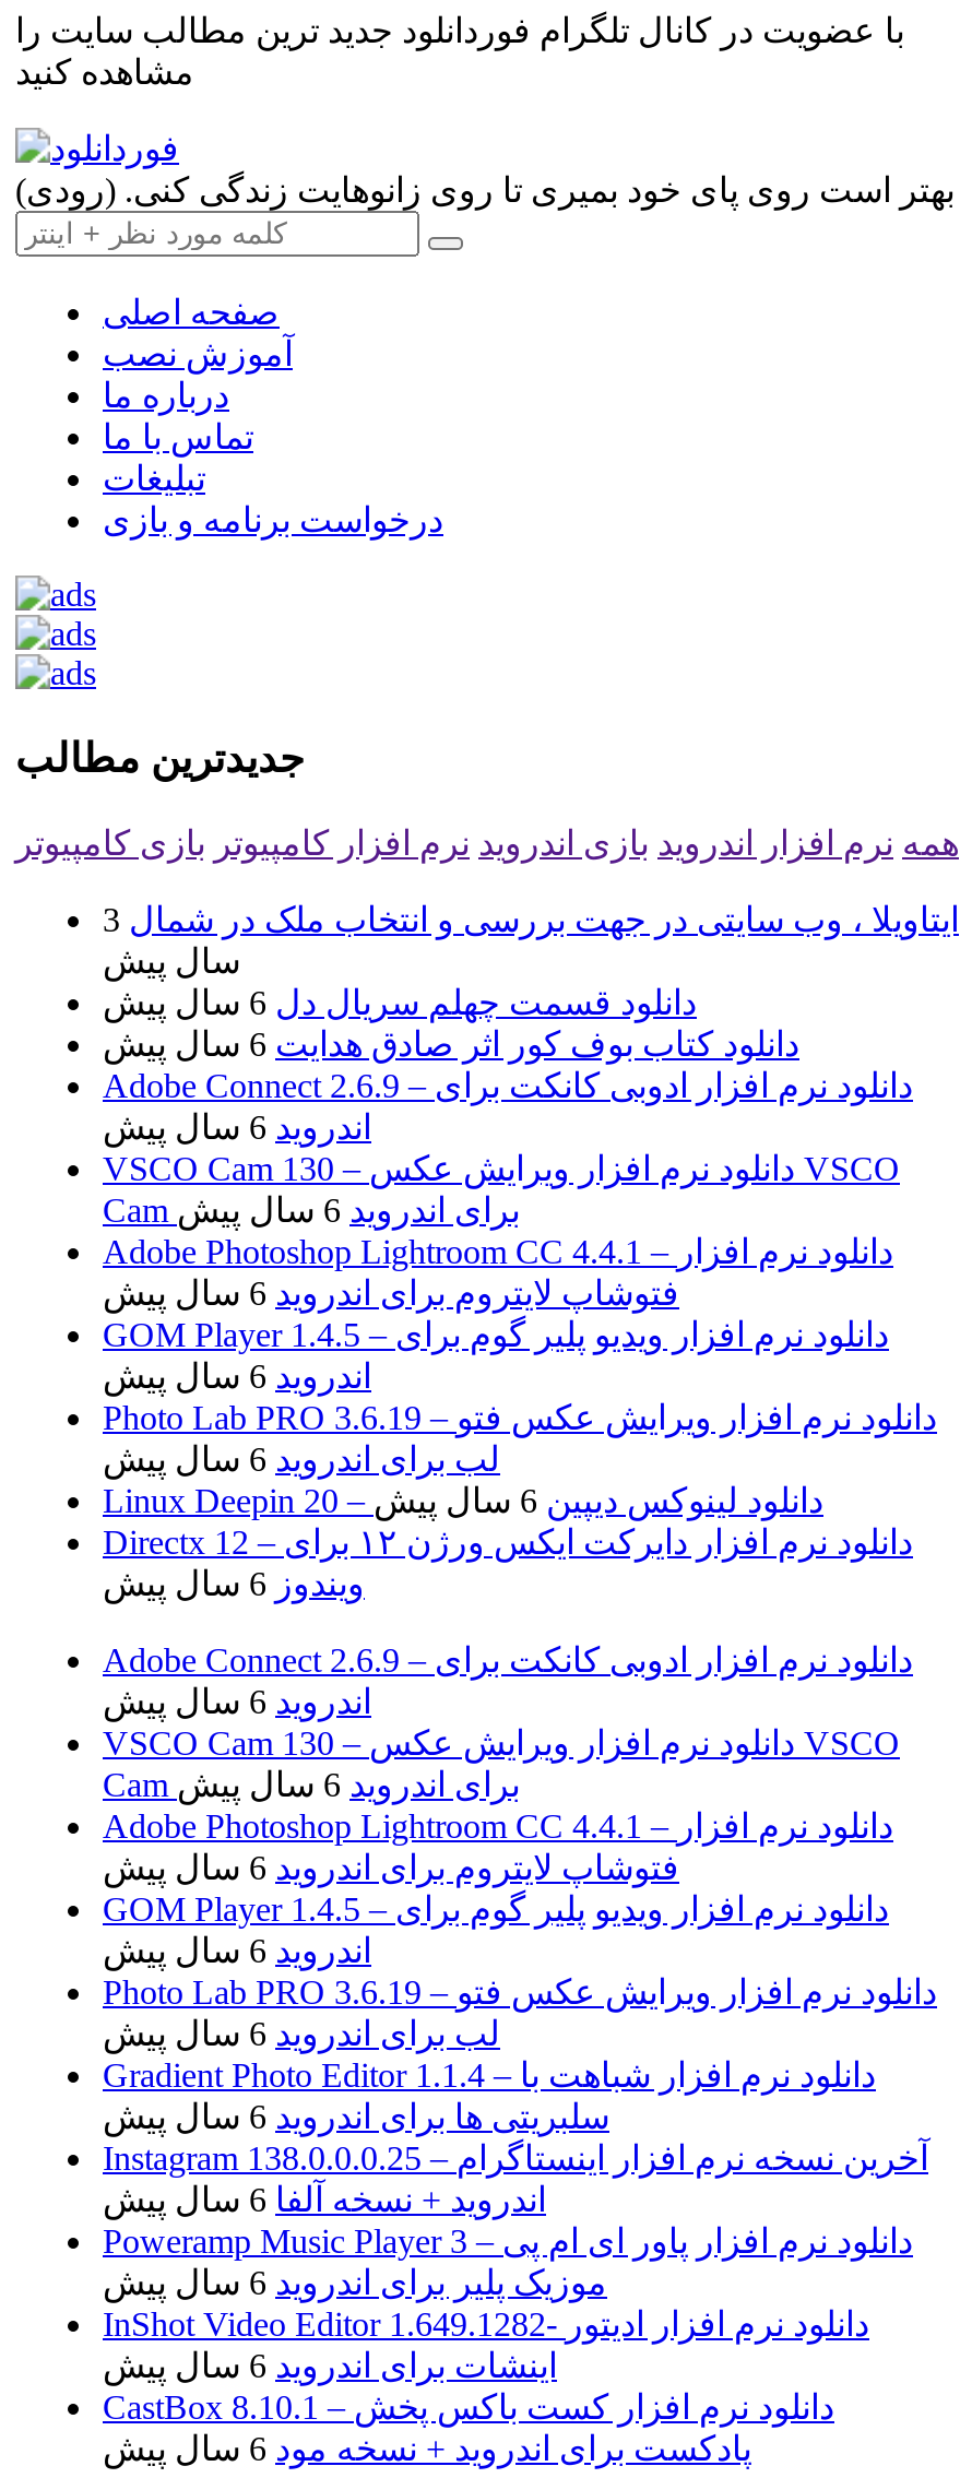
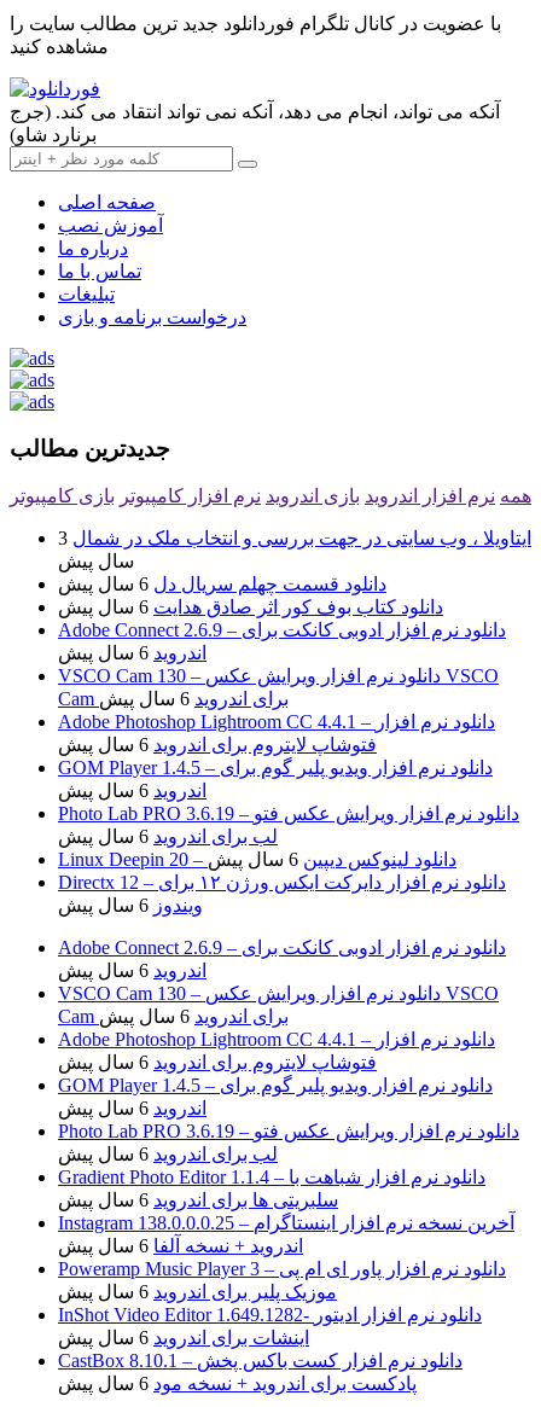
- بهتر است روی پای خود بمیری تا روی زانو‌هایت زندگی کنی. (رودی)
+ آنكه می تواند، انجام می دهد، آنكه نمی تواند انتقاد می كند. (جرج
+ برنارد شاو)
